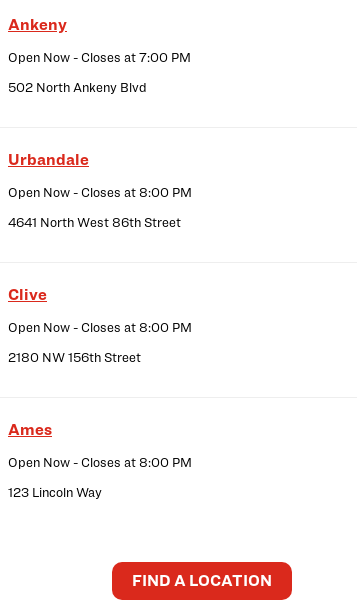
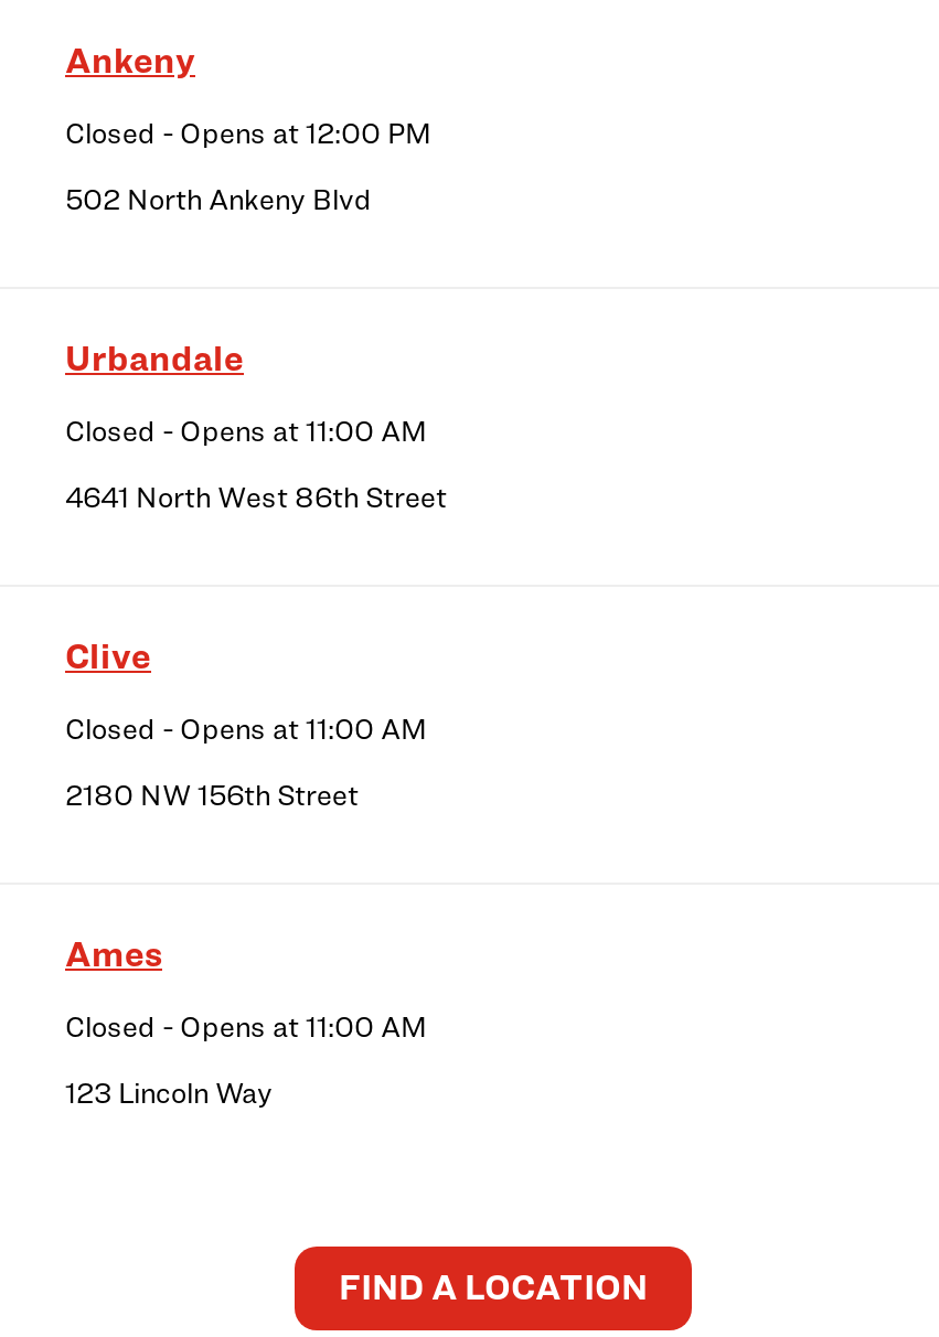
- Open Now - Closes at 7:00 PM
+ Closed - Opens at 12:00 PM

- Open Now - Closes at 8:00 PM
+ Closed - Opens at 11:00 AM

- Open Now - Closes at 8:00 PM
+ Closed - Opens at 11:00 AM

- Open Now - Closes at 8:00 PM
+ Closed - Opens at 11:00 AM
